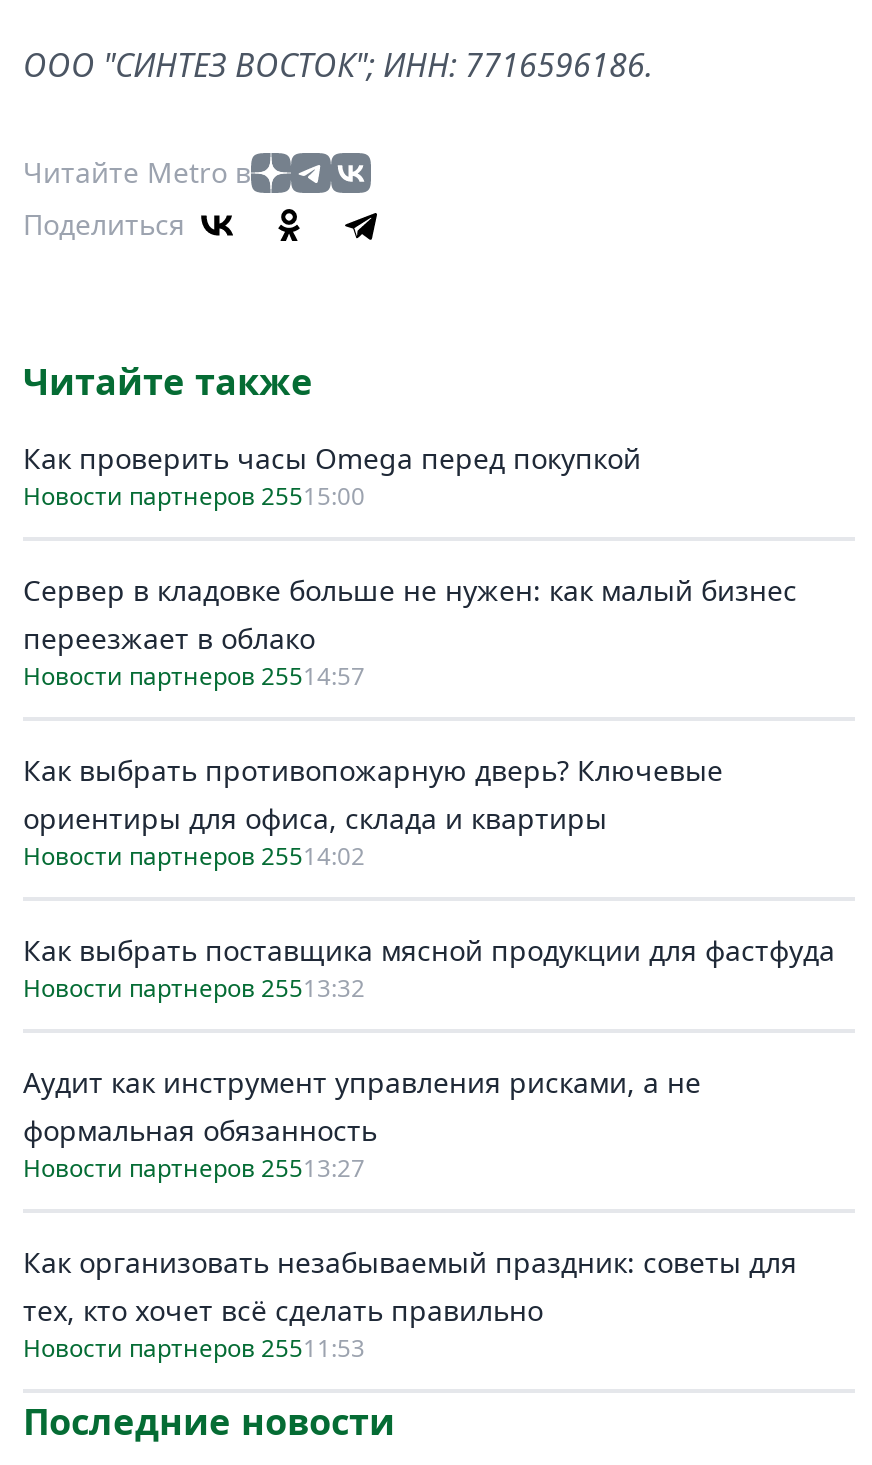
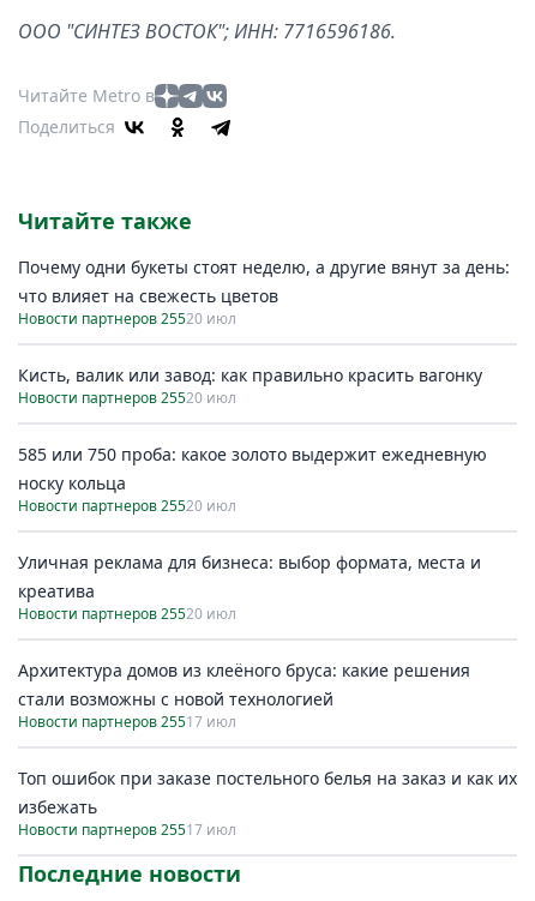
- Как проверить часы Omega перед покупкой
- Новости партнеров 255 15:00
+ Почему одни букеты стоят неделю, а другие вянут за день:
+ что влияет на свежесть цветов
+ Новости партнеров 25520 июл

- Сервер в кладовке больше не нужен: как малый бизнес
- переезжает в облако
- Новости партнеров 255 14:57
+ Кисть, валик или завод: как правильно красить вагонку
+ Новости партнеров 25520 июл

- Как выбрать противопожарную дверь? Ключевые
- ориентиры для офиса, склада и квартиры
- Новости партнеров 255 14:02
+ 585 или 750 проба: какое золото выдержит ежедневную
+ носку кольца
+ Новости партнеров 255 20 июл

- Как выбрать поставщика мясной продукции для фастфуда
- Новости партнеров 255 13:32
+ Уличная реклама для бизнеса: выбор формата, места и
+ креатива
+ Новости партнеров 25520 июл

- Аудит как инструмент управления рисками, а не
- формальная обязанность
- Новости партнеров 255 13:27
+ Архитектура домов из клеёного бруса: какие решения
+ стали возможны с новой технологией
+ Новости партнеров 255 17 июл

- Как организовать незабываемый праздник: советы для
- тех, кто хочет всё сделать правильно
- Новости партнеров 255 11:53
+ Топ ошибок при заказе постельного белья на заказ и как их
+ избежать
+ Новости партнеров 255 17 июл
